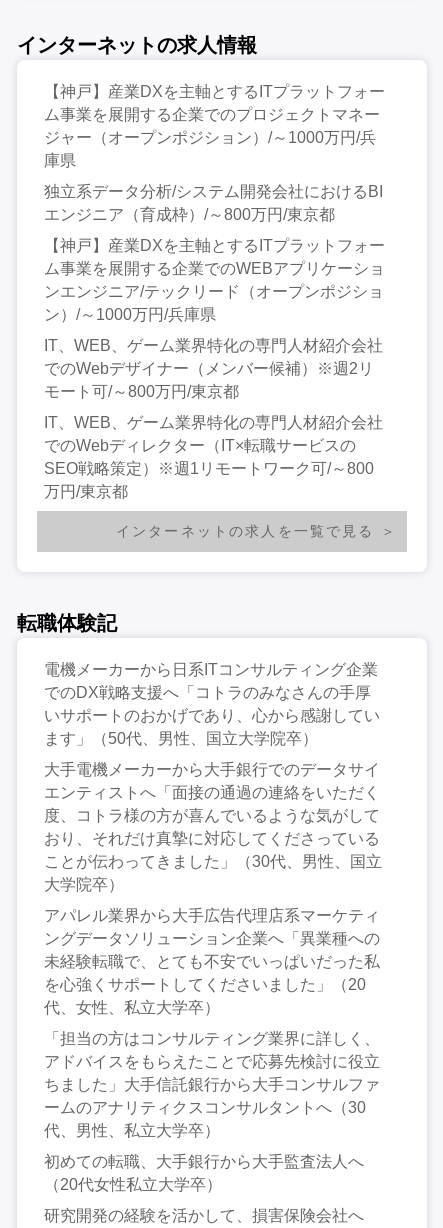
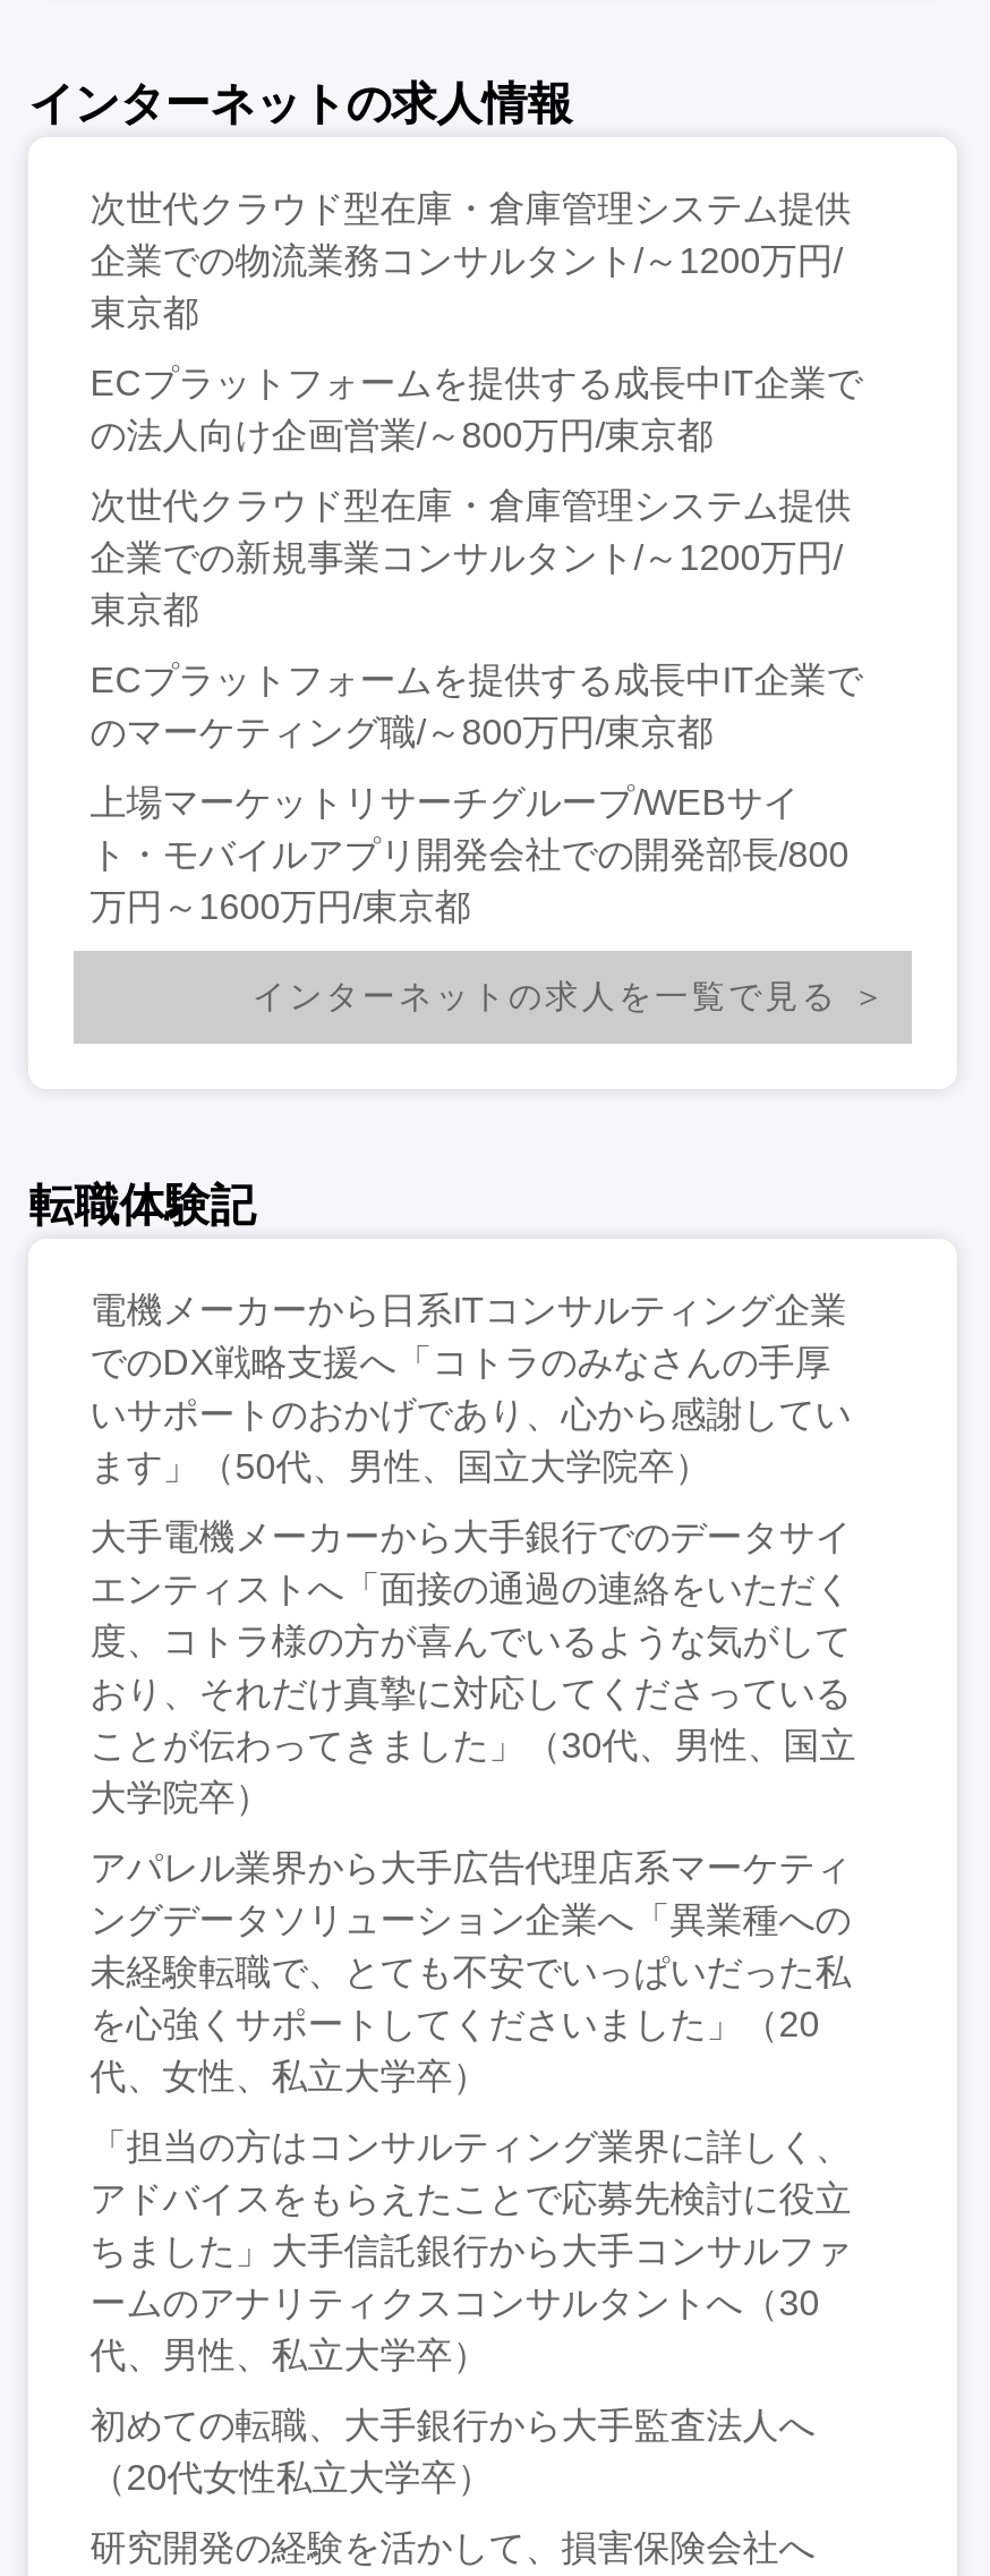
- 【神戸】産業DXを主軸とするITプラットフォー
- ム事業を展開する企業でのプロジェクトマネー
- ジャー（オープンポジション）/～1000万円/兵
- 庫県
+ 次世代クラウド型在庫・倉庫管理システム提供
+ 企業での物流業務コンサルタント/～1200万円/
+ 東京都

- 独立系データ分析/システム開発会社におけるBI
- エンジニア（育成枠）/～800万円/東京都
+ ECプラットフォームを提供する成長中IT企業で
+ の法人向け企画営業/～800万円/東京都

- 【神戸】産業DXを主軸とするITプラットフォー
- ム事業を展開する企業でのWEBアプリケーショ
- ンエンジニア/テックリード（オープンポジショ
- ン）/～1000万円/兵庫県
+ 次世代クラウド型在庫・倉庫管理システム提供
+ 企業での新規事業コンサルタント/～1200万円/
+ 東京都

- IT、WEB、ゲーム業界特化の専門人材紹介会社
- でのWebデザイナー（メンバー候補）※週2リ
- モート可/～800万円/東京都
+ ECプラットフォームを提供する成長中IT企業で
+ のマーケティング職/～800万円/東京都

- IT、WEB、ゲーム業界特化の専門人材紹介会社
- でのWebディレクター（IT×転職サービスの
- SEO戦略策定）※週1リモートワーク可/～800
- 万円/東京都
+ 上場マーケットリサーチグループ/WEBサイ
+ ト・モバイルアプリ開発会社での開発部長/800
+ 万円～1600万円/東京都
